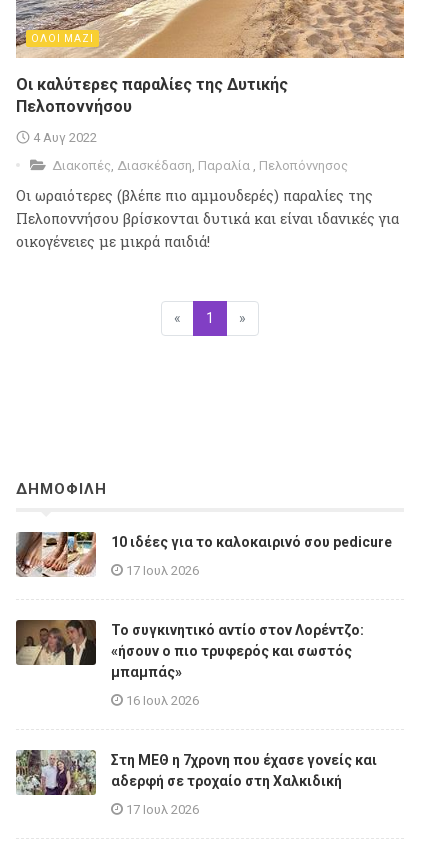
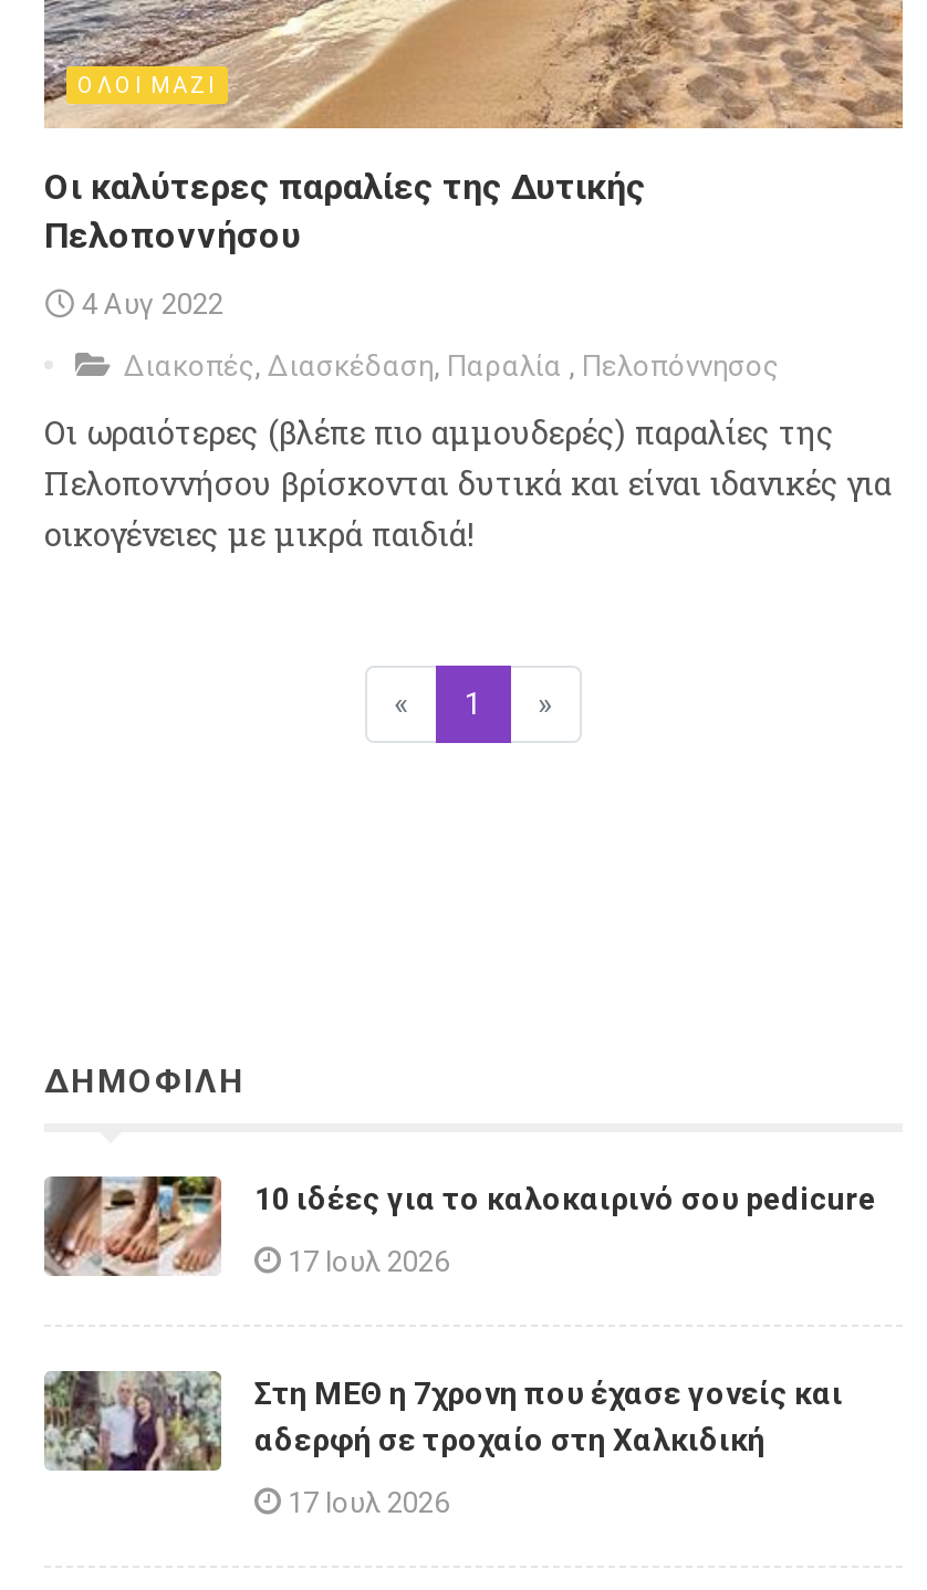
- [image]
- Το συγκινητικό αντίο στον Λορέντζο:
- «ήσουν ο πιο τρυφερός και σωστός
- μπαμπάς»
- 16 Ιουλ 2026
